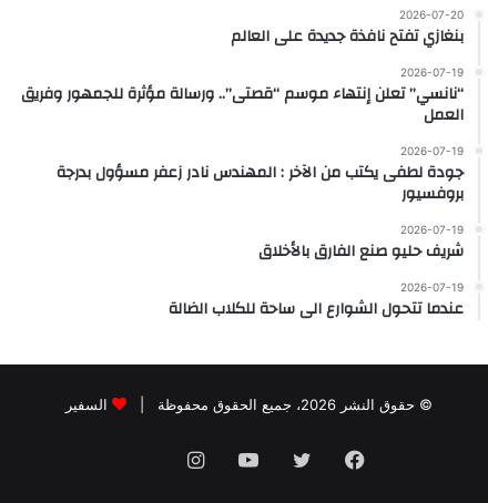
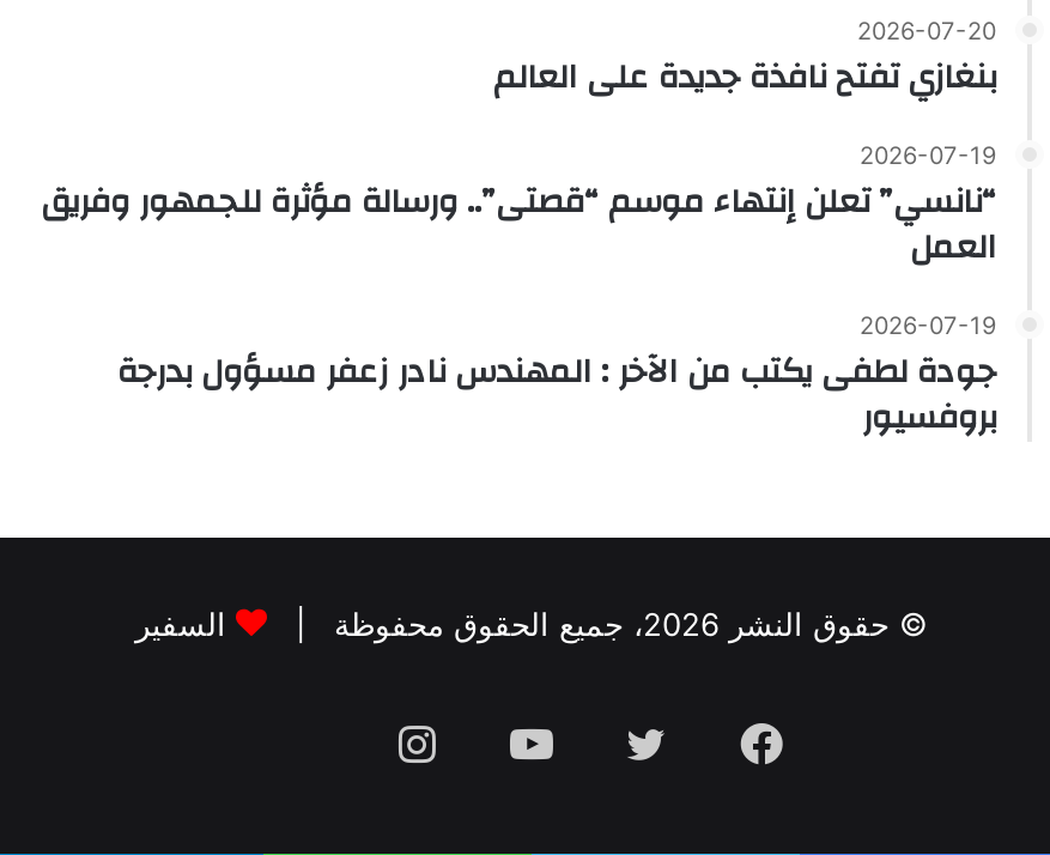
- 2026-07-19
- شريف حليو صنع الفارق بالأخلاق
- 2026-07-19
- عندما تتحول الشوارع الى ساحة للكلاب الضالة
